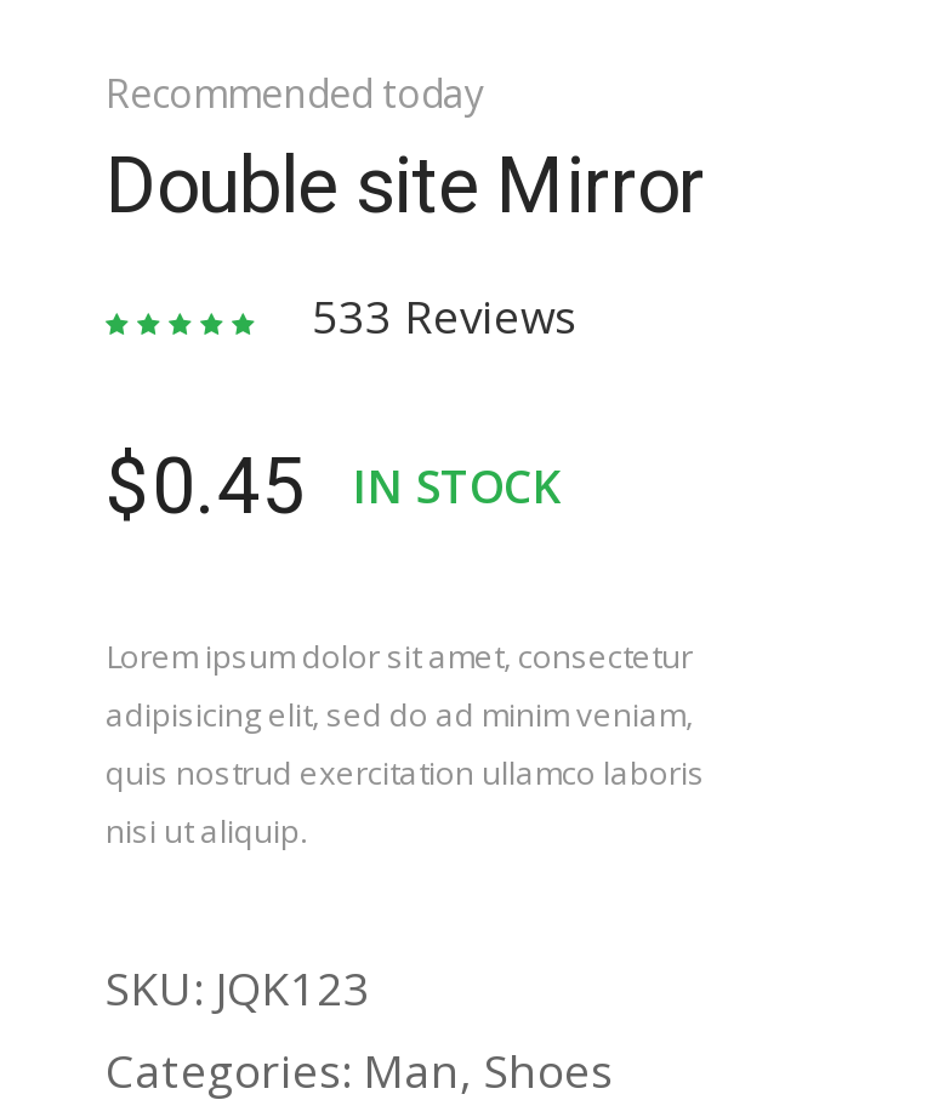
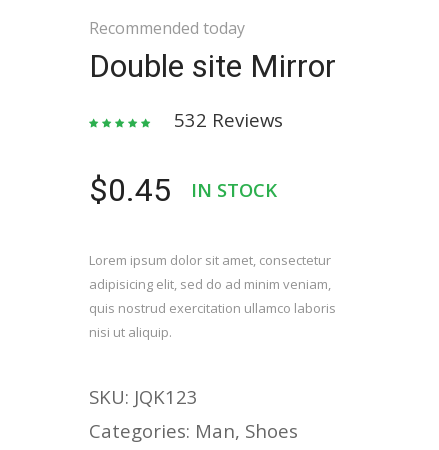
- 533 Reviews
+ 532 Reviews
